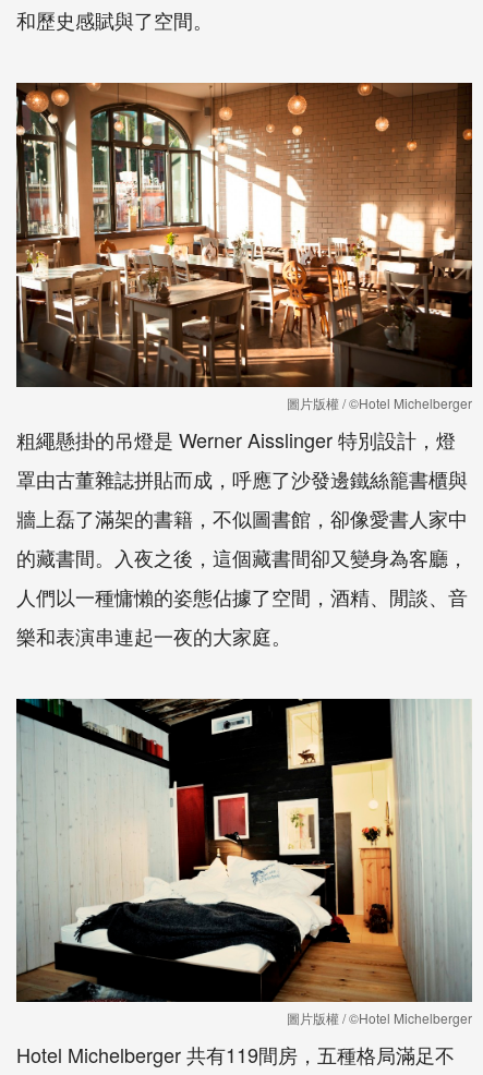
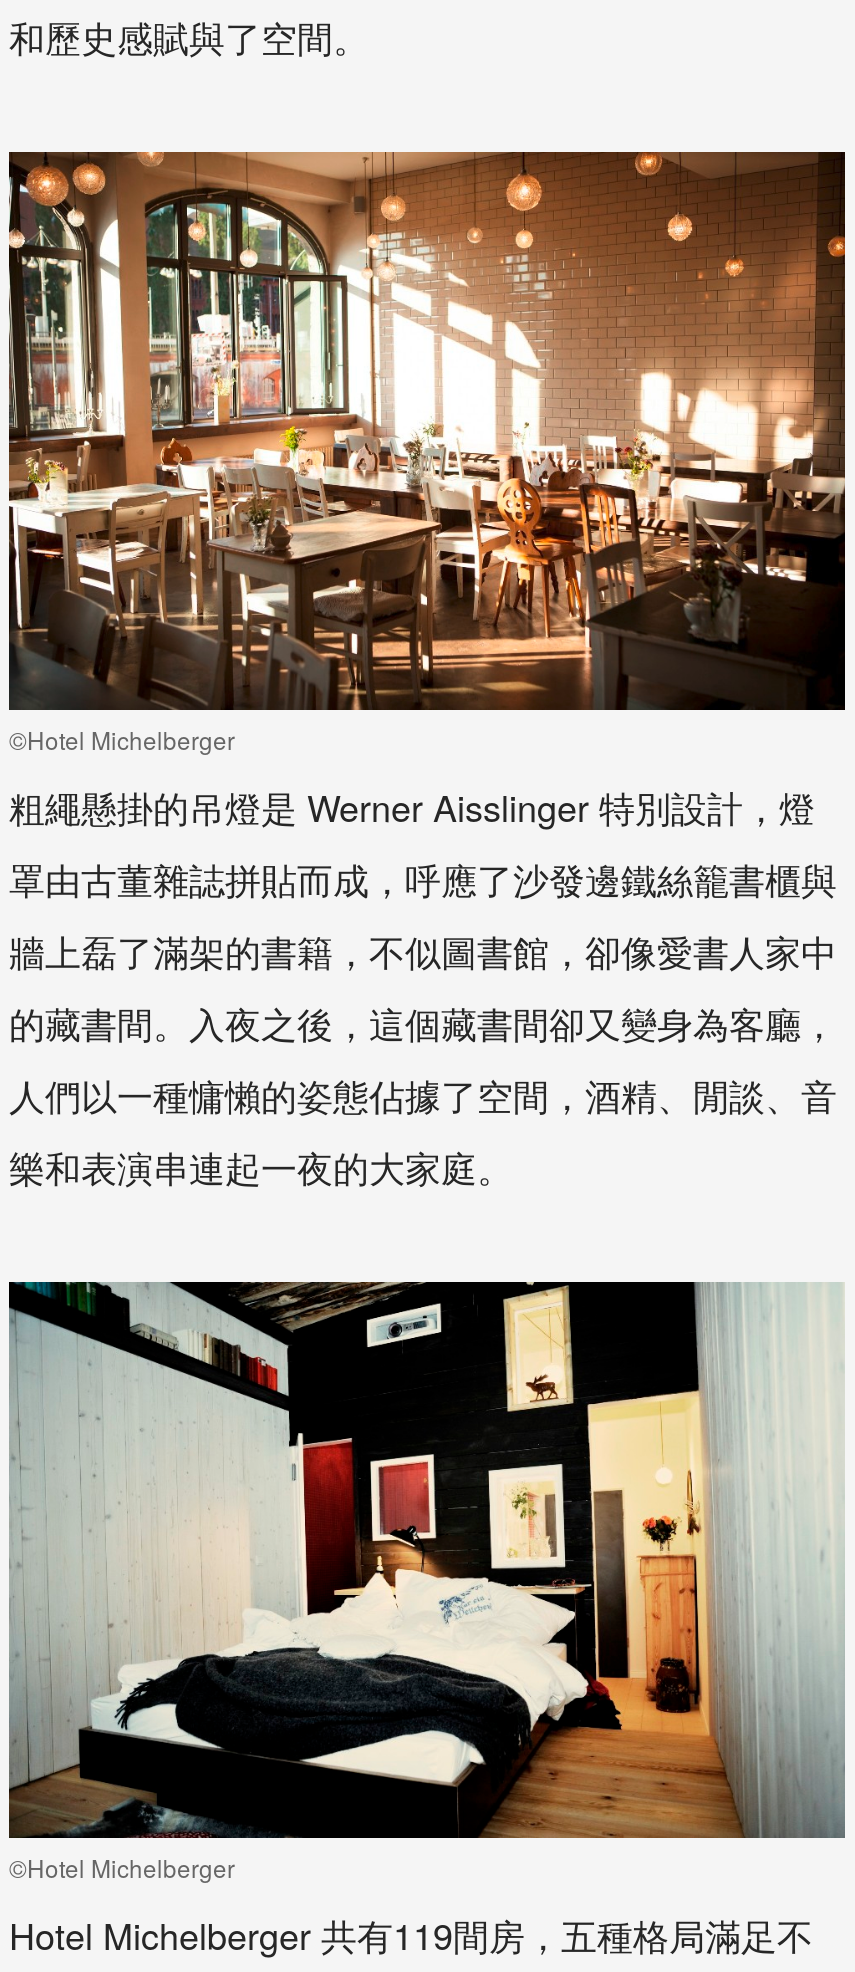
- 圖片版權 / ©Hotel Michelberger
+ ©Hotel Michelberger

- 圖片版權 / ©Hotel Michelberger
+ ©Hotel Michelberger
